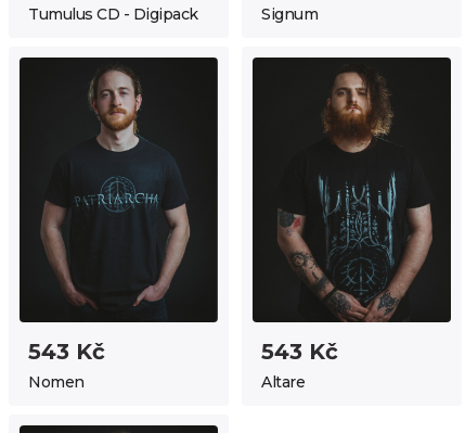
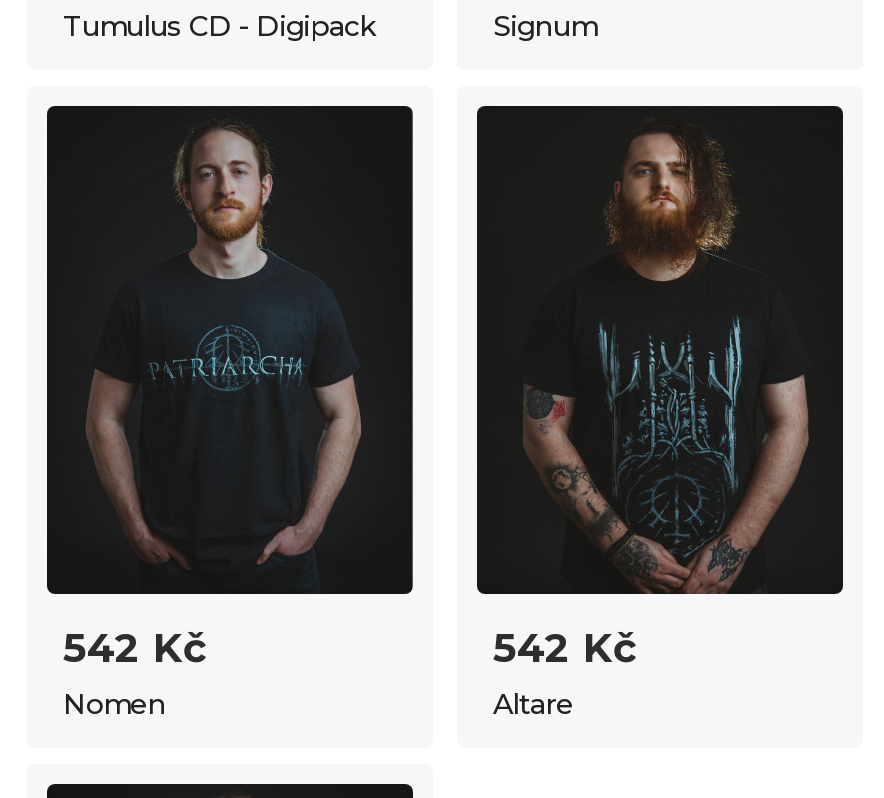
- 543 Kč
+ 542 Kč

- 543 Kč
+ 542 Kč
